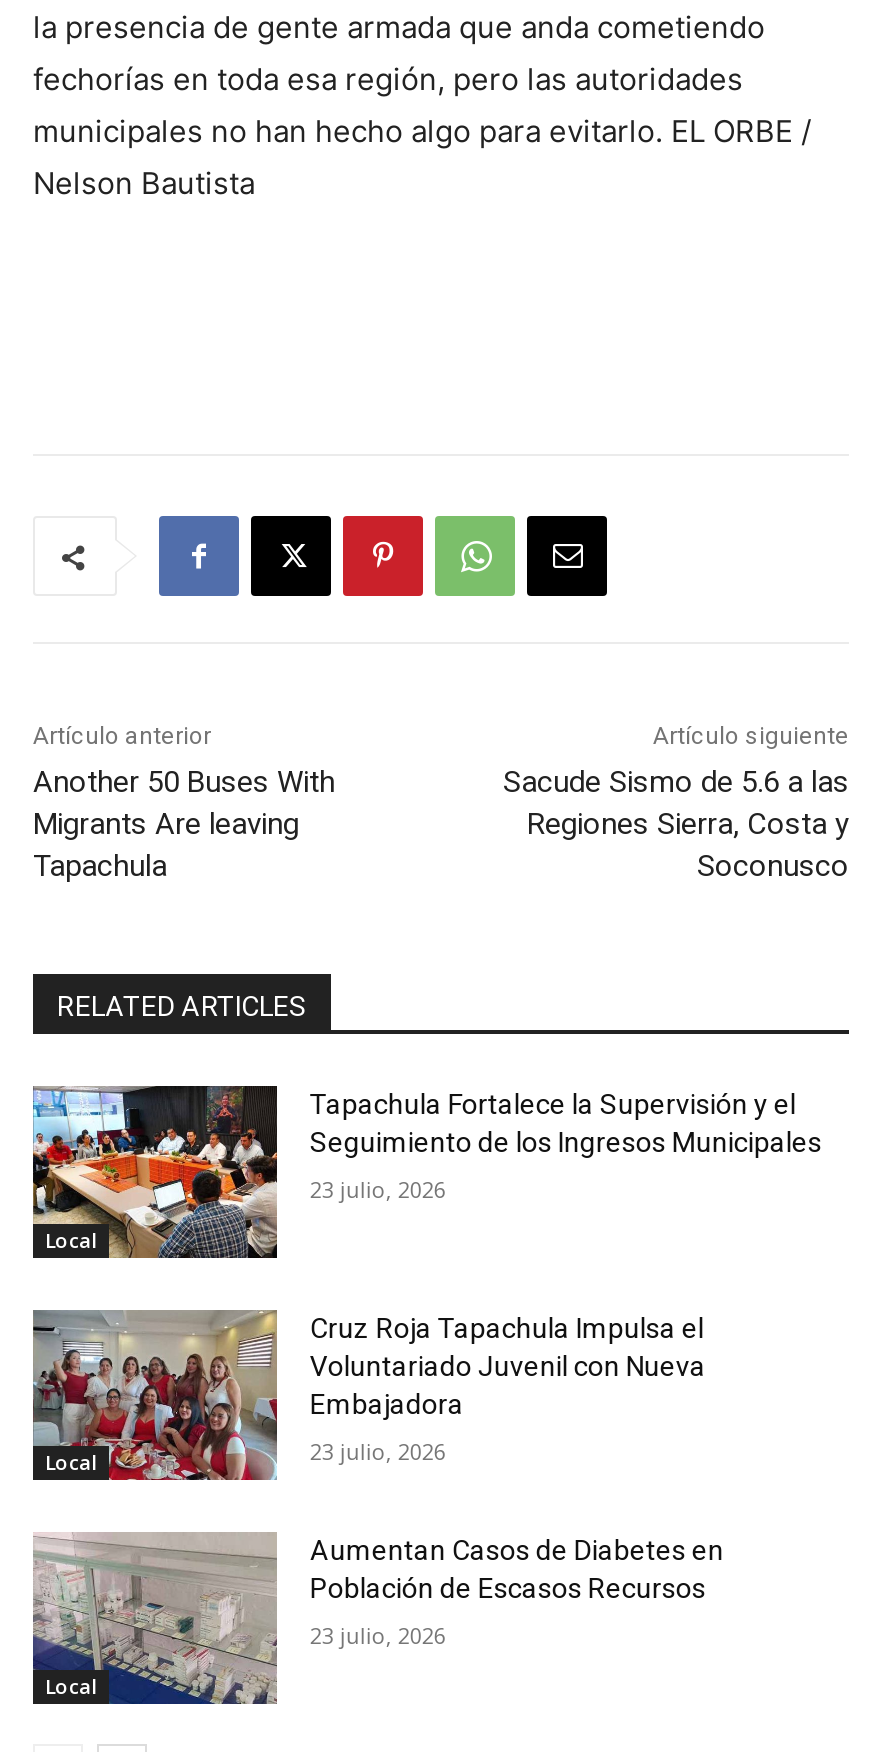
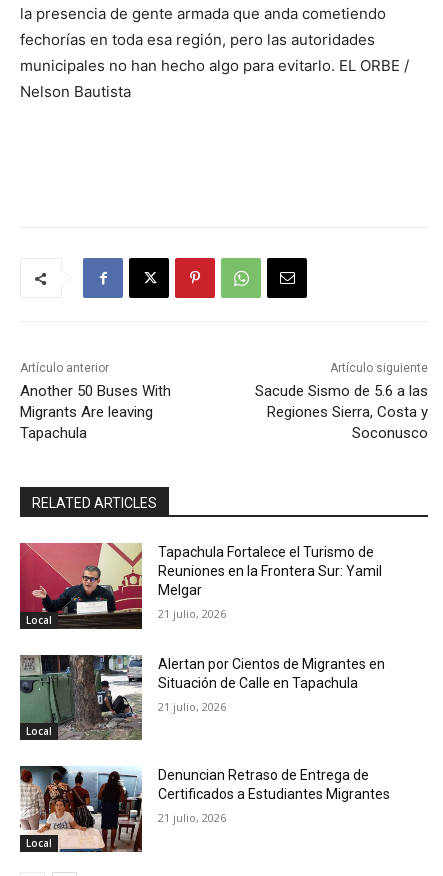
- [image]
- Tapachula Fortalece la Supervisión y el
- Seguimiento de los Ingresos Municipales
+ [image]
+ Tapachula Fortalece el Turismo de
+ Reuniones en la Frontera Sur: Yamil
+ Melgar

- 23 julio, 2026
+ 21 julio, 2026

- [image]
- Cruz Roja Tapachula Impulsa el
- Voluntariado Juvenil con Nueva
- Embajadora
+ [image]
+ Alertan por Cientos de Migrantes en
+ Situación de Calle en Tapachula

- 23 julio, 2026
+ 21 julio, 2026

- [image]
- Aumentan Casos de Diabetes en
- Población de Escasos Recursos
+ [image]
+ Denuncian Retraso de Entrega de
+ Certificados a Estudiantes Migrantes

- 23 julio, 2026
+ 21 julio, 2026
